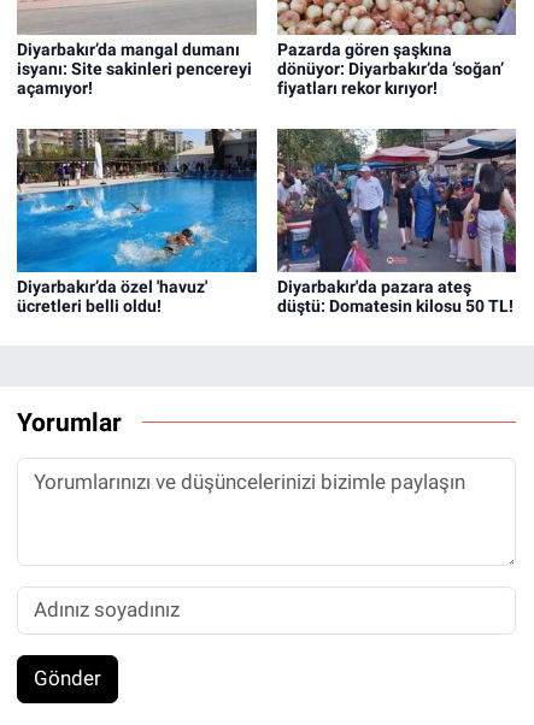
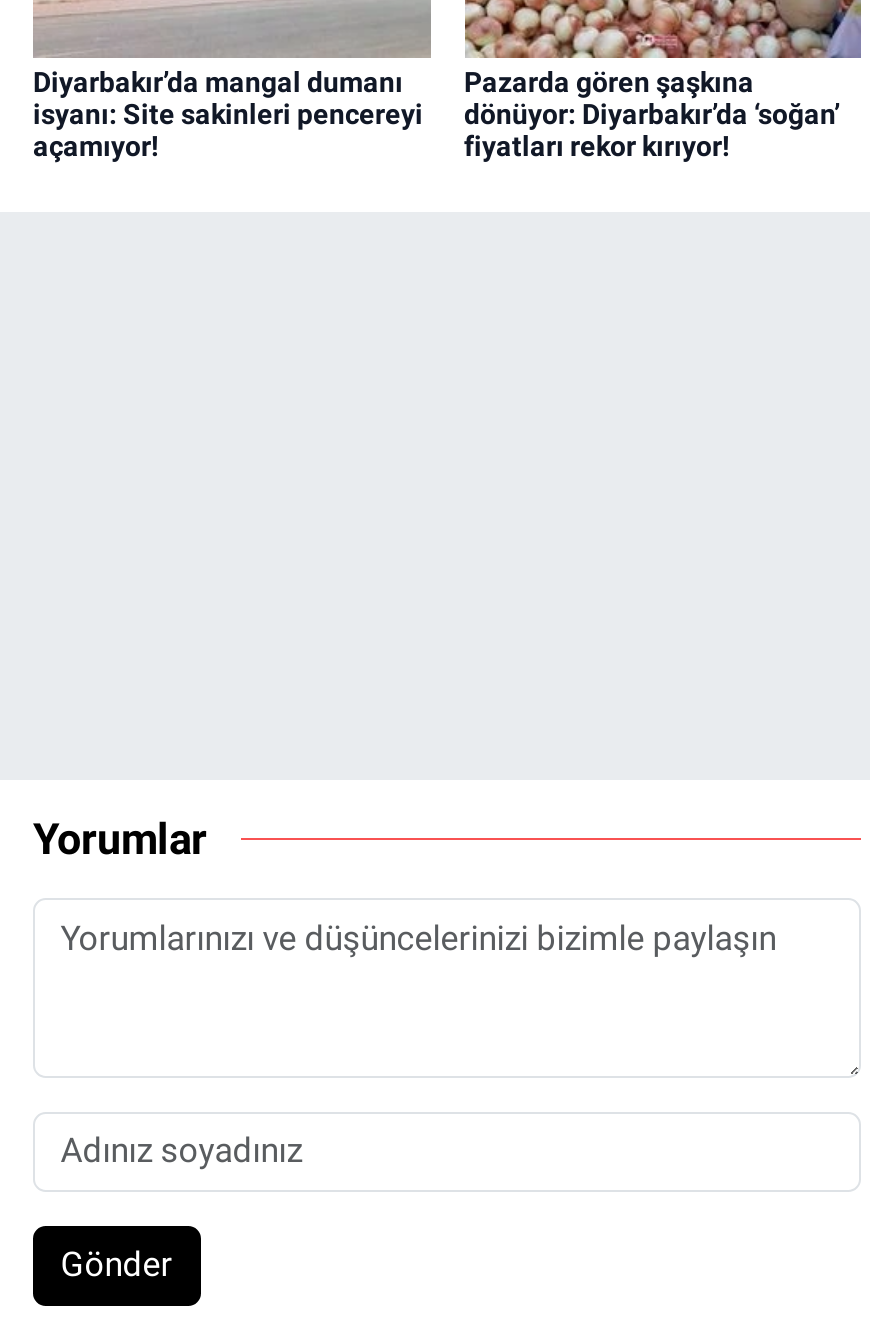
- [image]
- Diyarbakır’da özel 'havuz'
- ücretleri belli oldu!

- [image]
- Diyarbakır'da pazara ateş
- düştü: Domatesin kilosu 50 TL!
